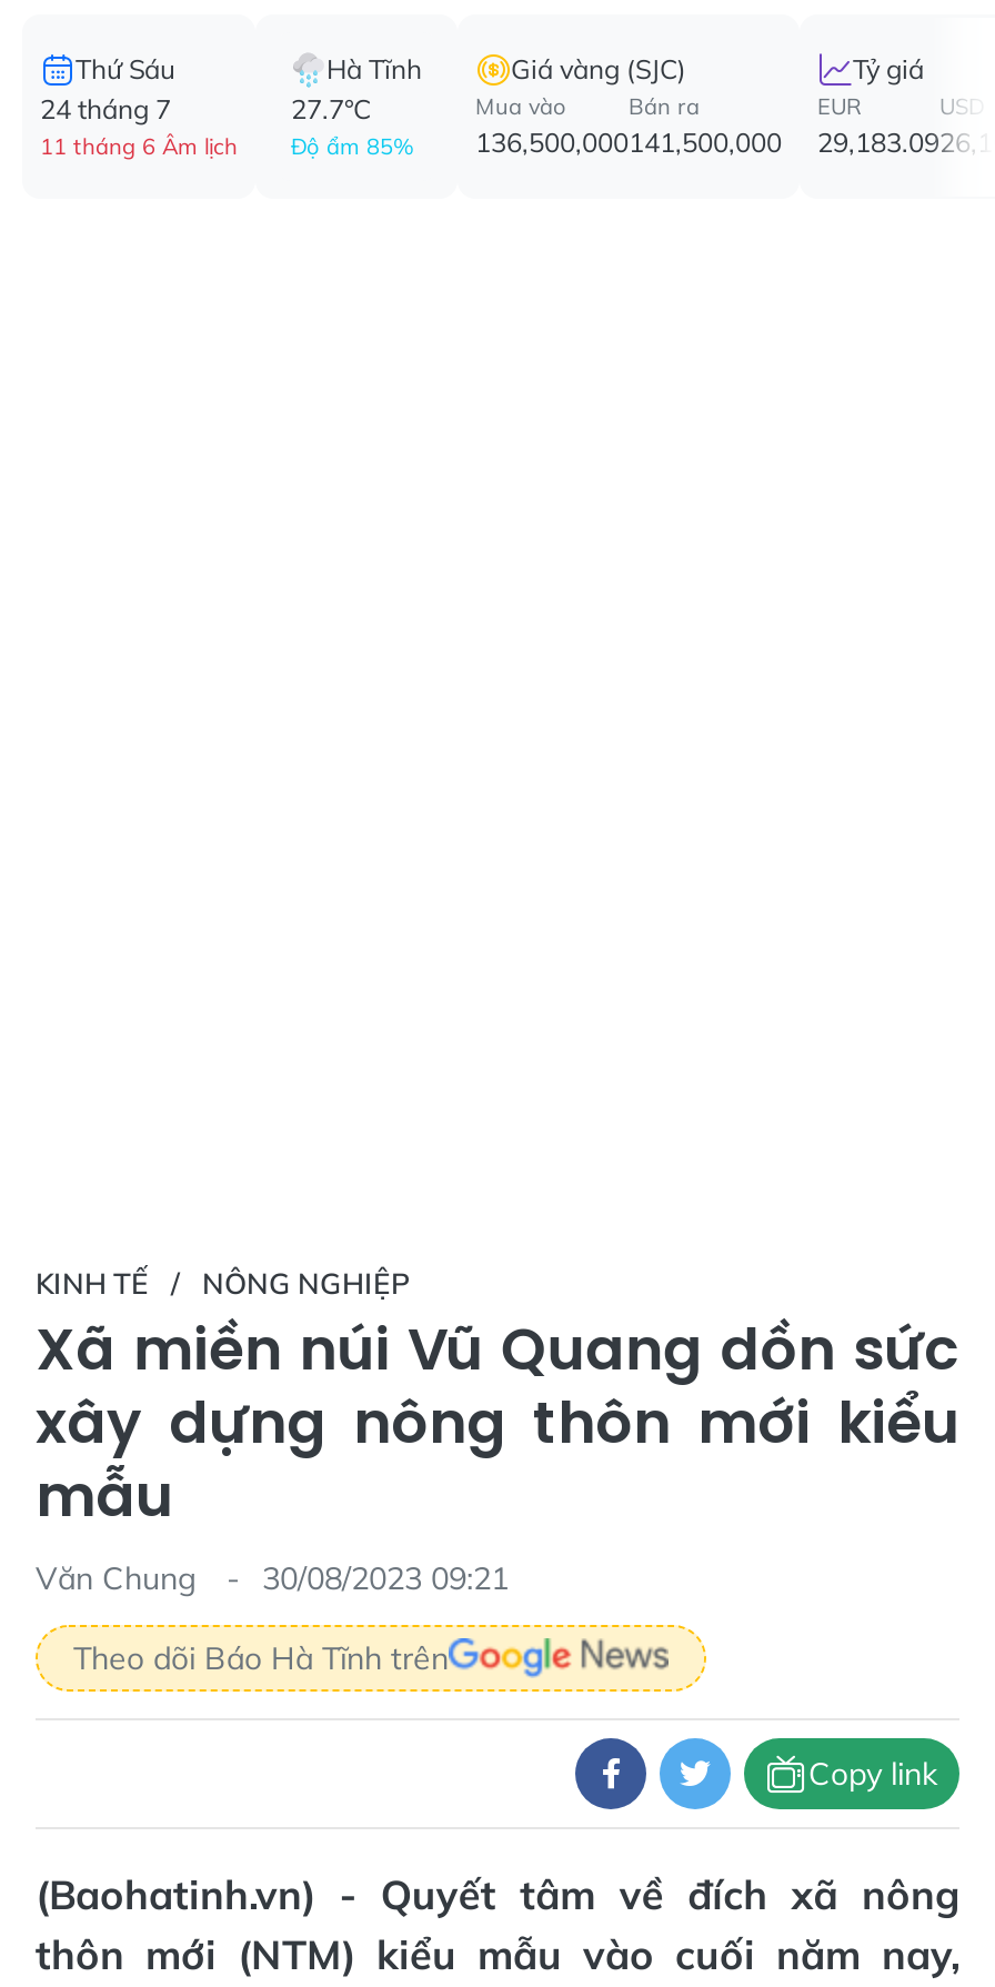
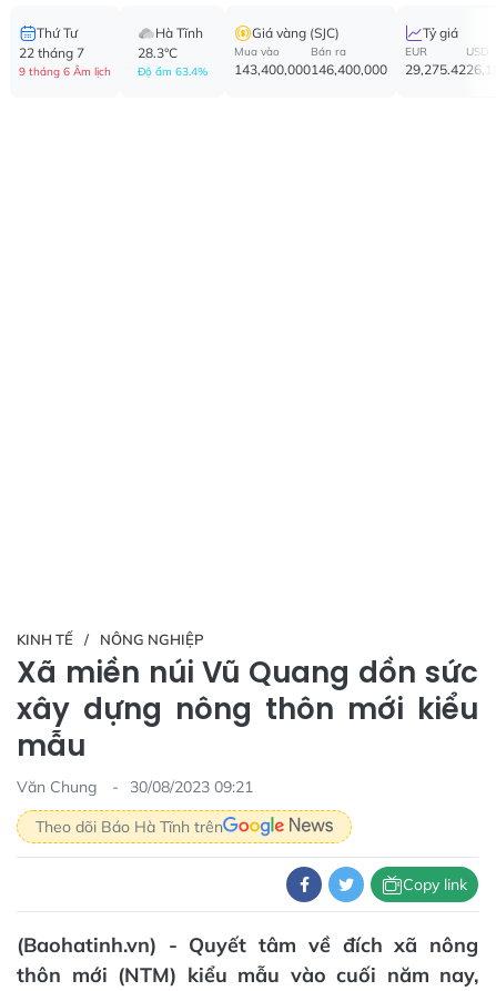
- Thứ Sáu
- 24 tháng 7
- 11 tháng 6 Âm lịch
+ Thứ Tư
+ 22 tháng 7
+ 9 tháng 6 Âm lịch

- 27.7°C
- Độ ẩm 85%
+ 28.3°C
+ Độ ẩm 63.4%

- 136,500,000
+ 143,400,000

- 141,500,000
+ 146,400,000

- 29,183.09
+ 29,275.42
